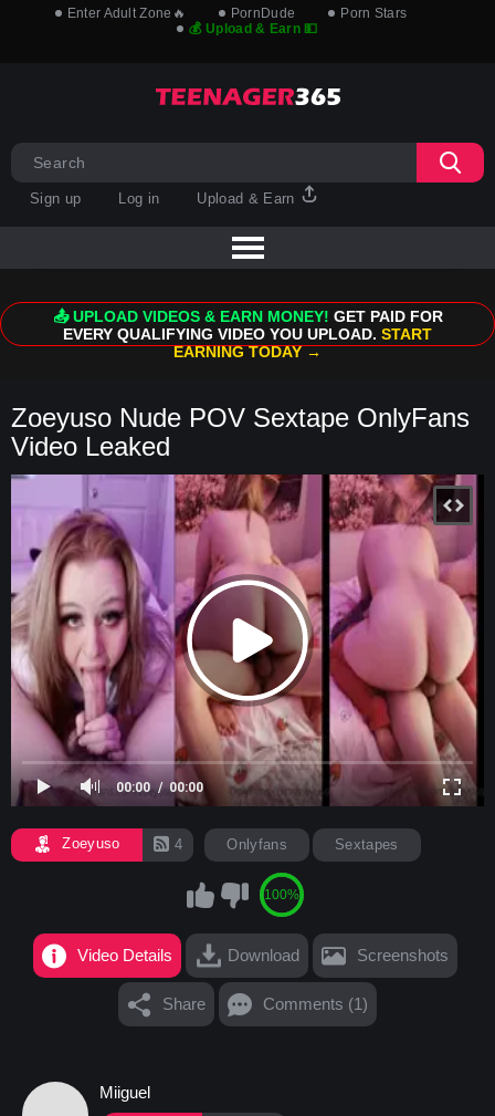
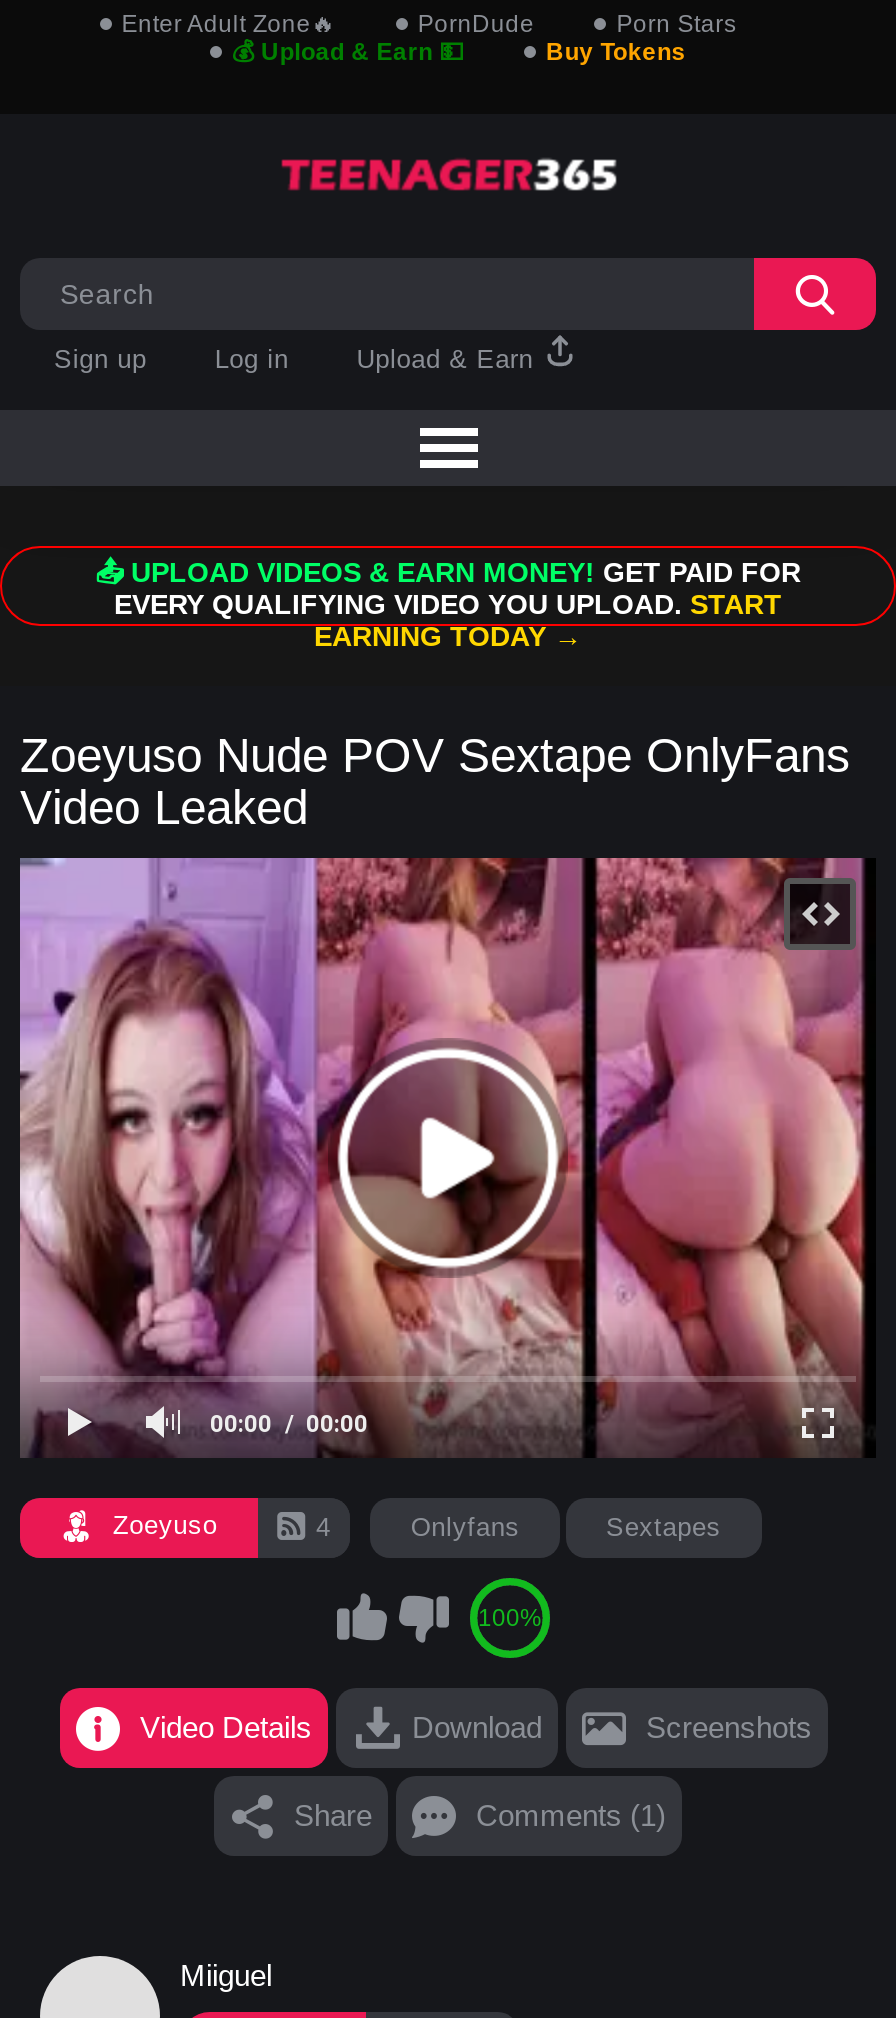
+ Buy Tokens
